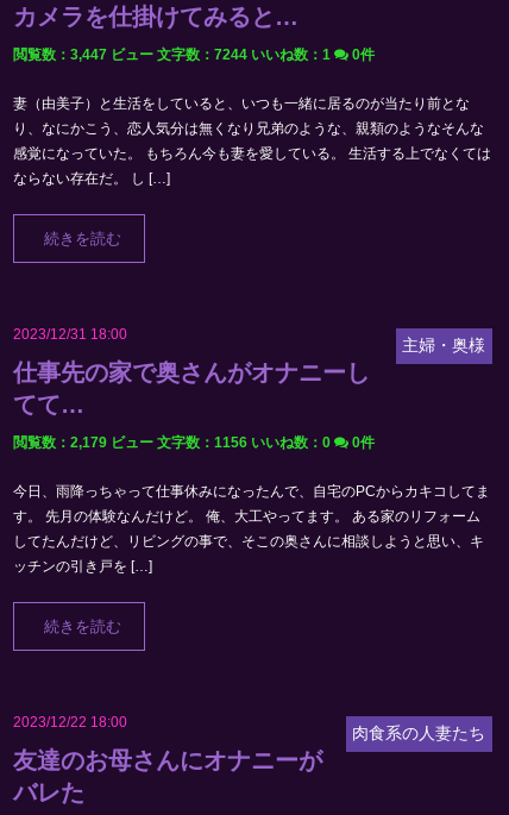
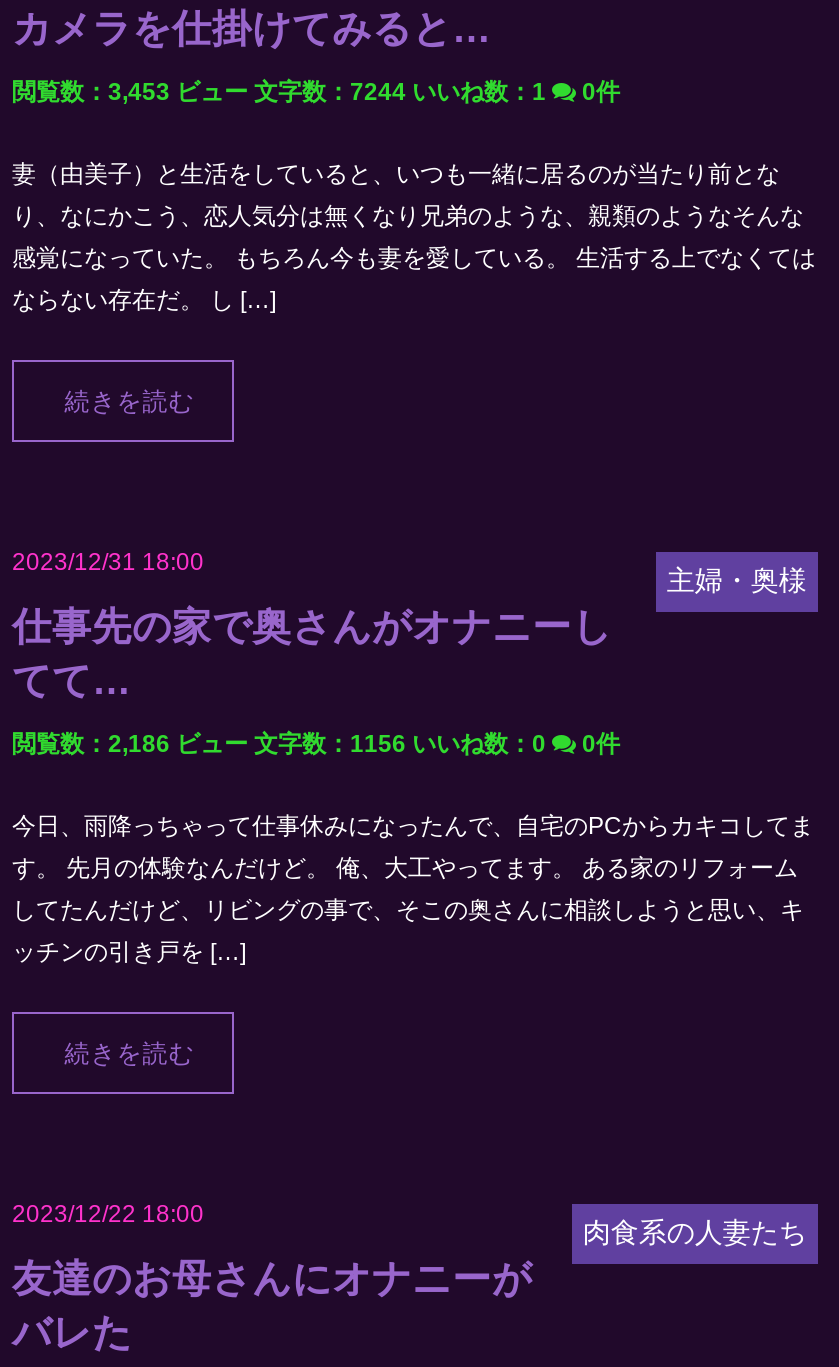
- 閲覧数：3,447 ビュー 文字数：7244 いいね数：1
+ 閲覧数：3,453 ビュー 文字数：7244 いいね数：1

- 閲覧数：2,179 ビュー 文字数：1156 いいね数：0
+ 閲覧数：2,186 ビュー 文字数：1156 いいね数：0
